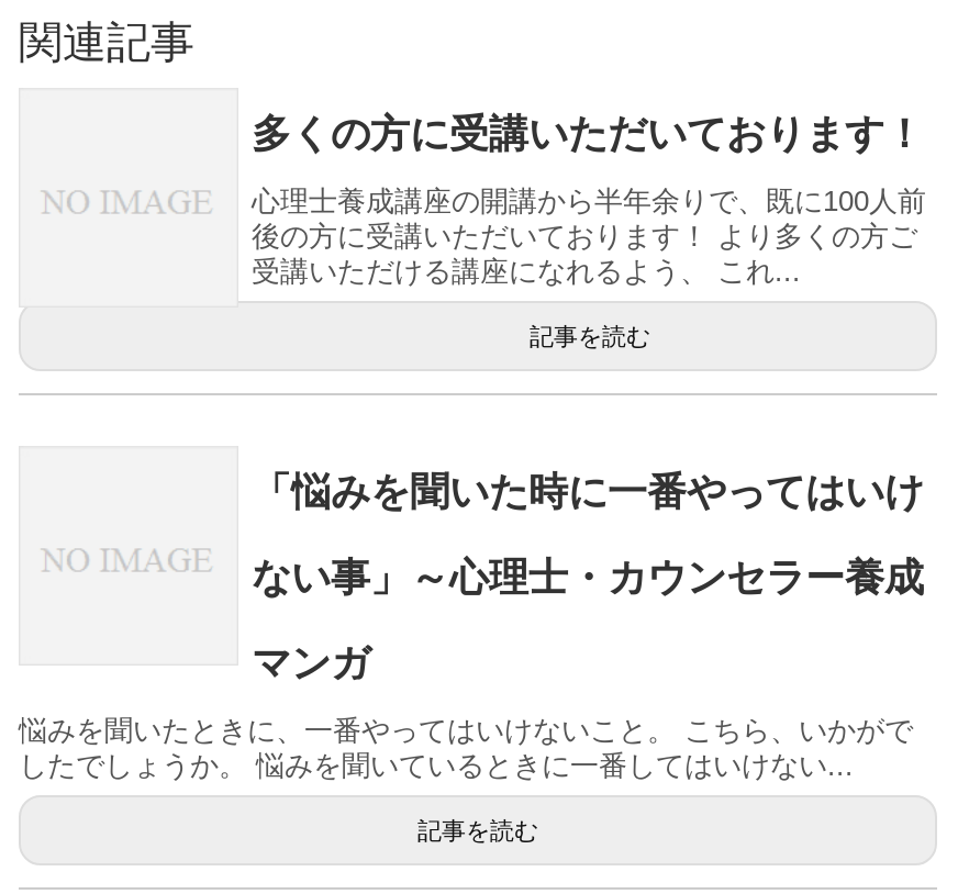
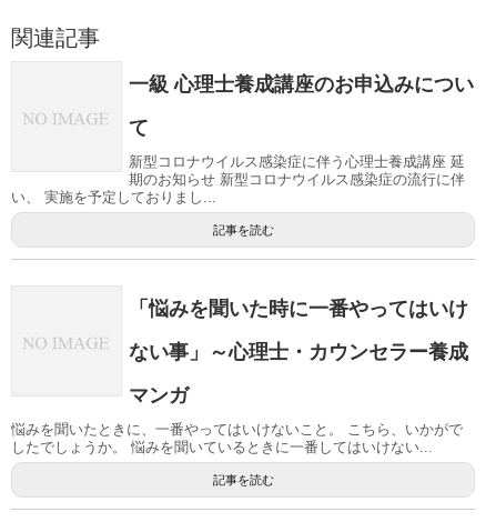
- 多くの方に受講いただいております！
- 心理士養成講座の開講から半年余りで、既に100人前
- 後の方に受講いただいております！ より多くの方ご
- 受講いただける講座になれるよう、 これ...
+ 一級 心理士養成講座のお申込みについ
+ て
+ 新型コロナウイルス感染症に伴う心理士養成講座 延
+ 期のお知らせ 新型コロナウイルス感染症の流行に伴
+ い、 実施を予定しておりまし...
